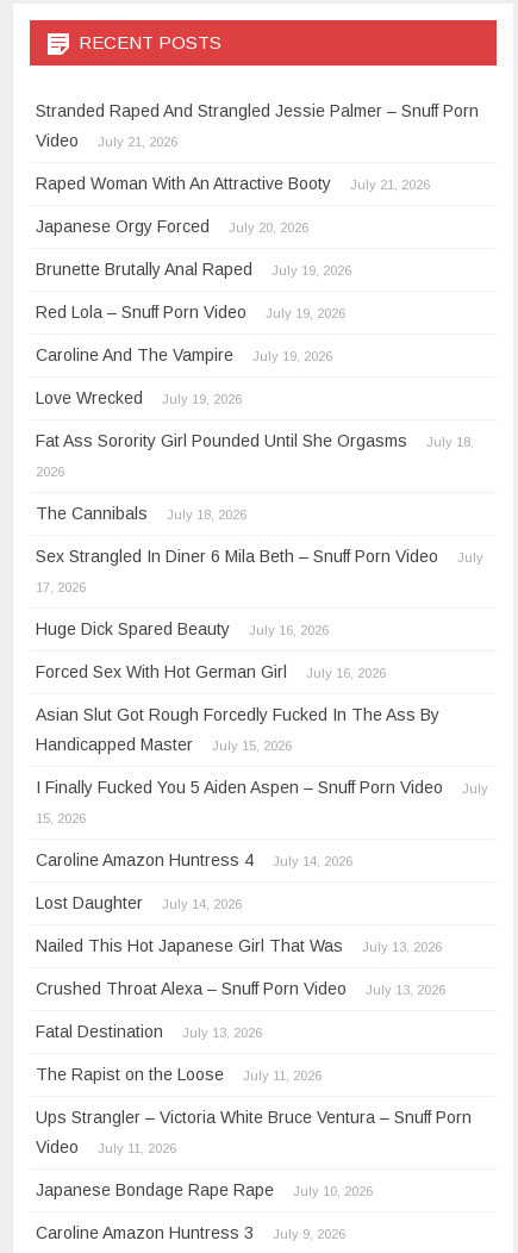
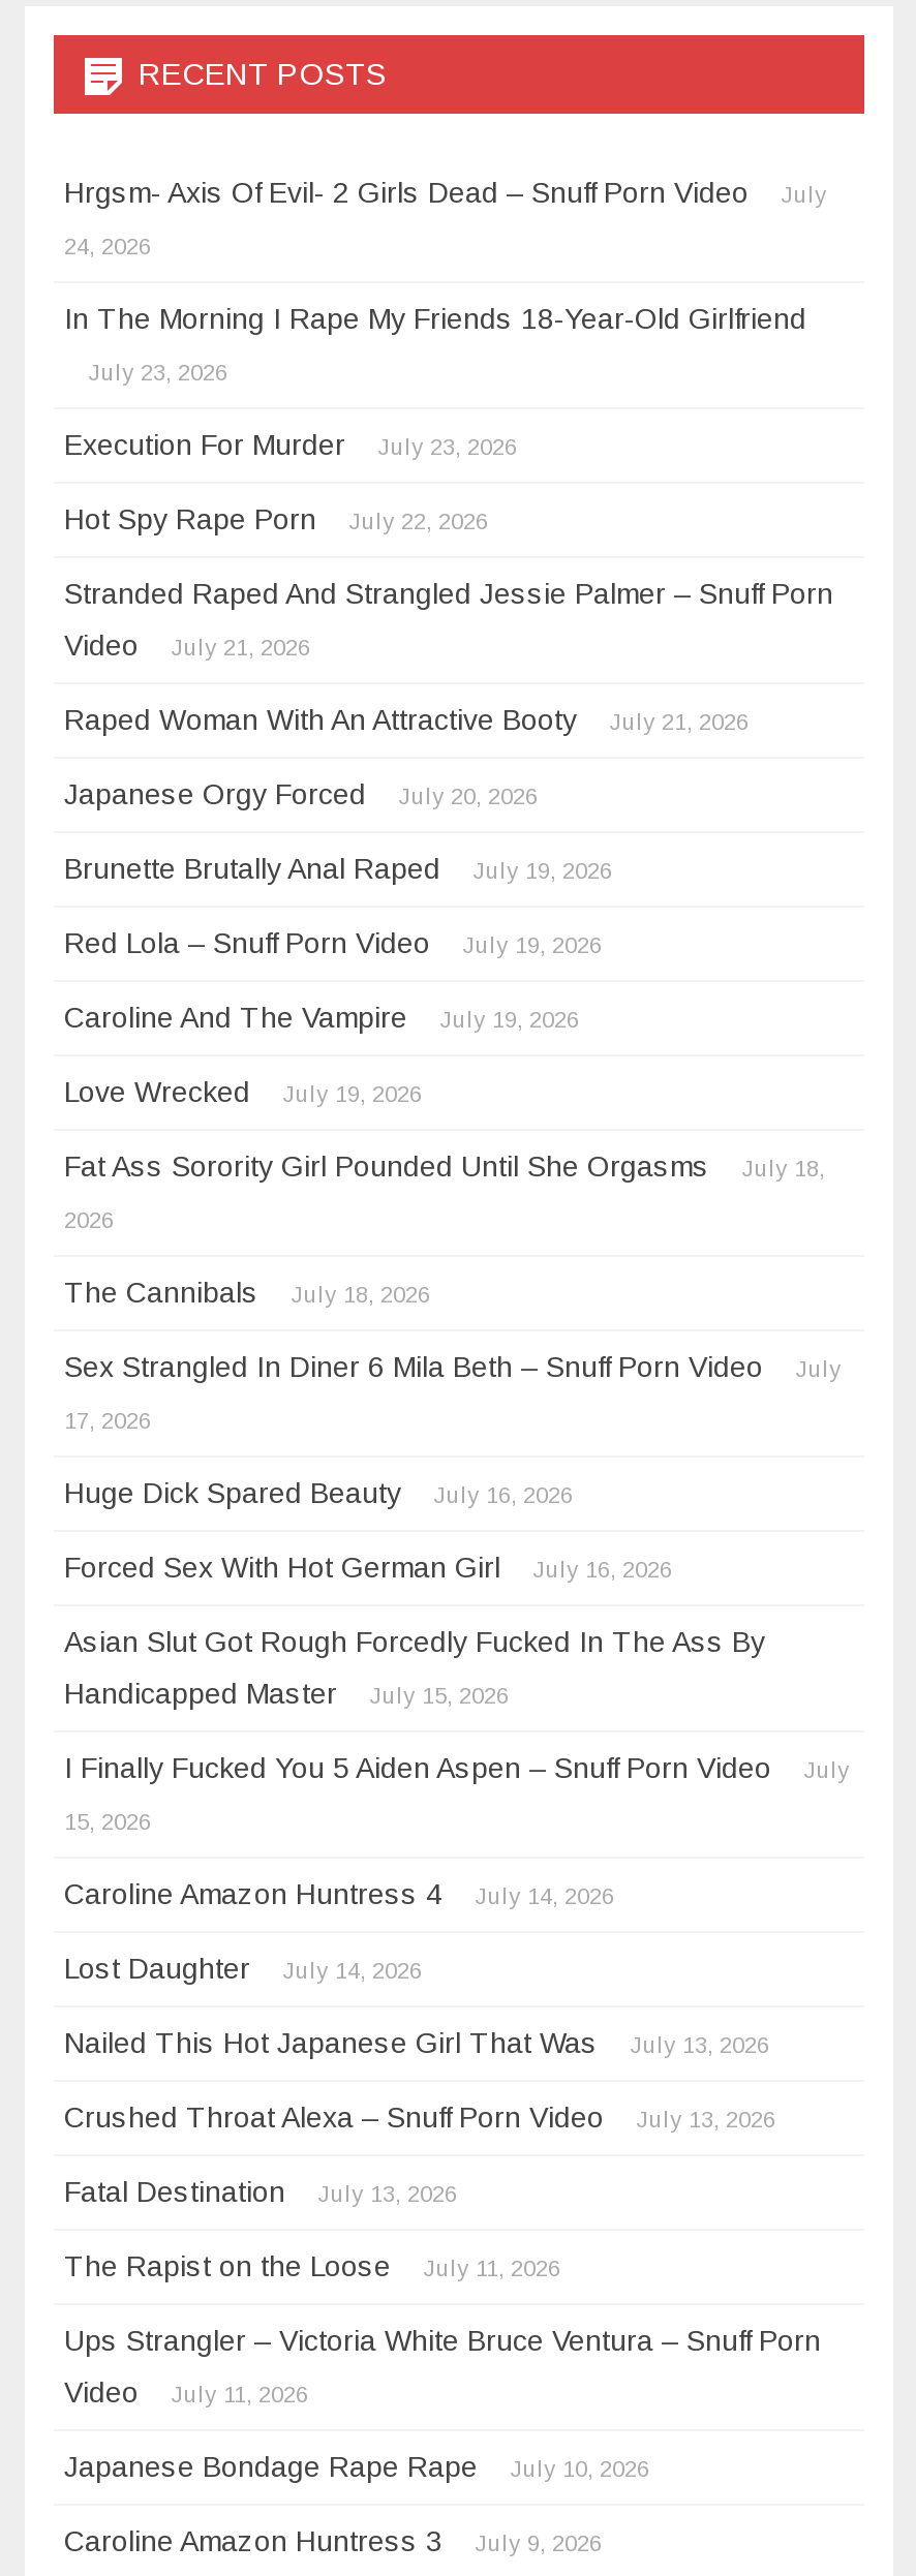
+ Hrgsm- Axis Of Evil- 2 Girls Dead – Snuff Porn Video
+ July
+ 24, 2026
+ In The Morning I Rape My Friends 18-Year-Old Girlfriend
+ July 23, 2026
+ Execution For Murder
+ July 23, 2026
+ Hot Spy Rape Porn
+ July 22, 2026
